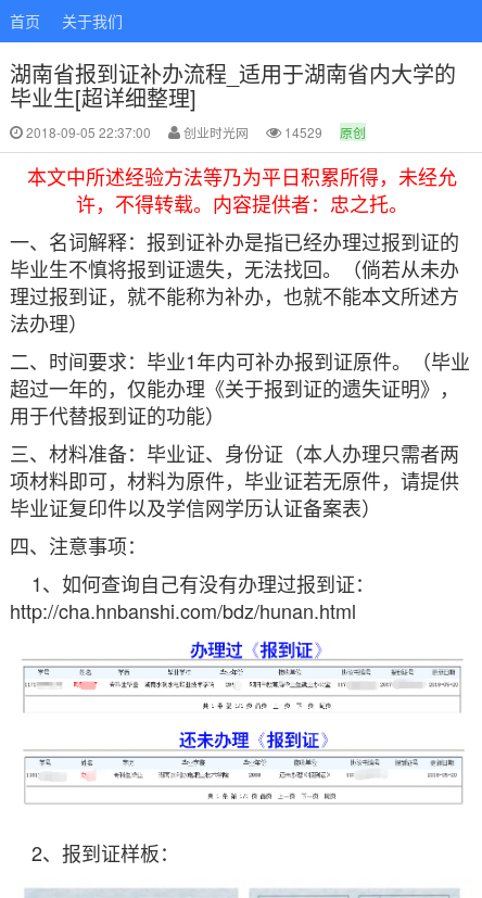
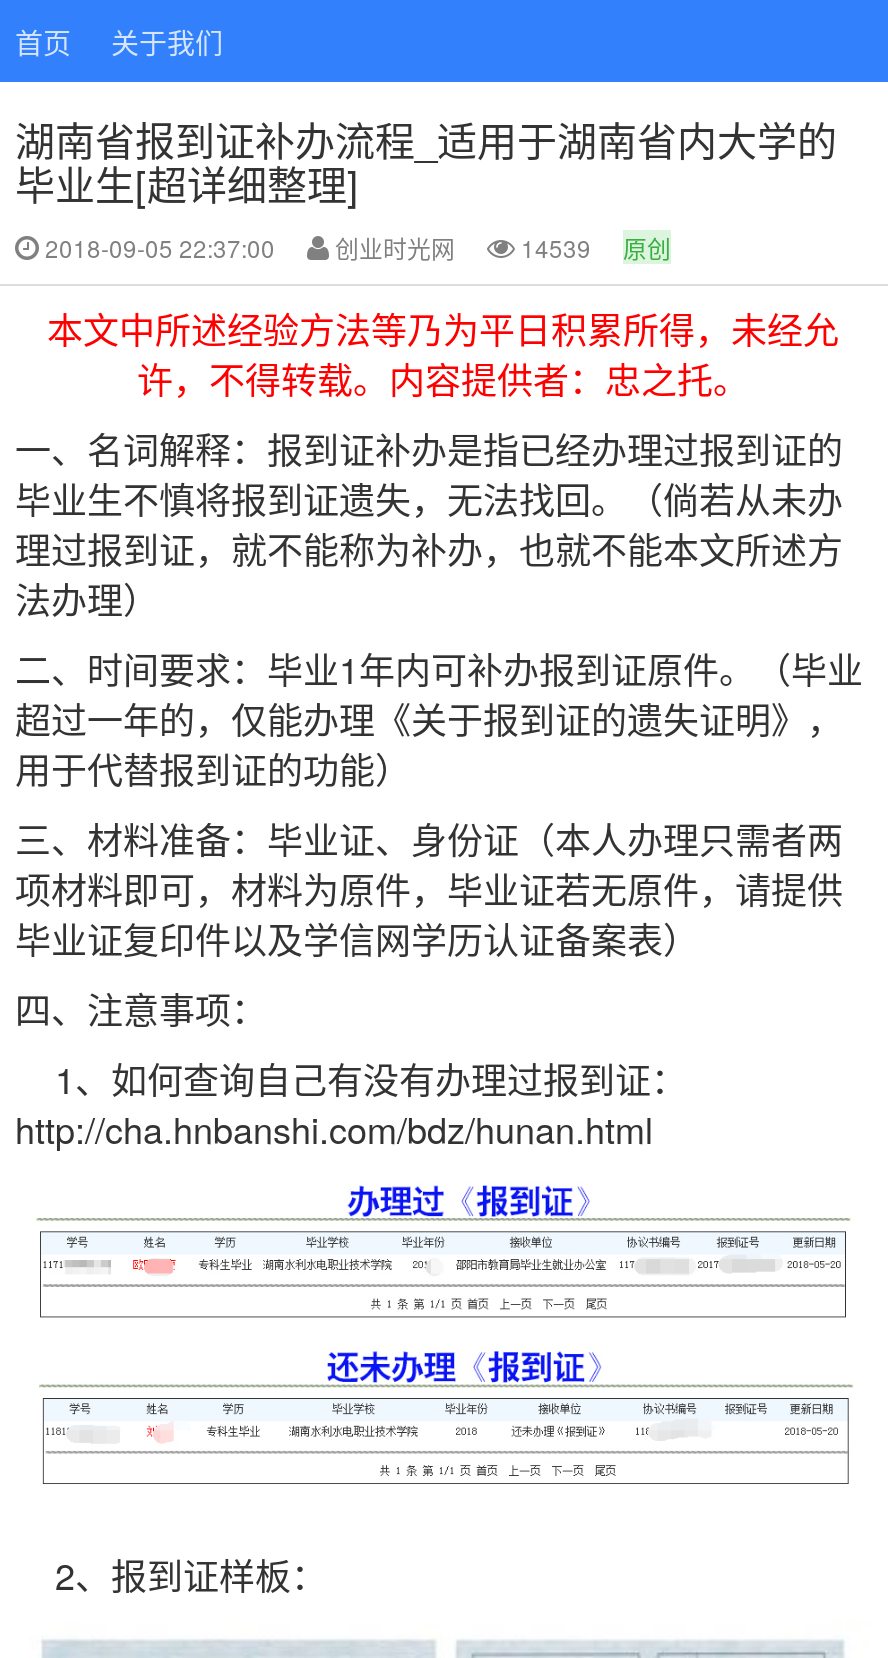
- 2018-09-05 22:37:00 创业时光网 14529 原创
+ 2018-09-05 22:37:00 创业时光网 14539 原创
